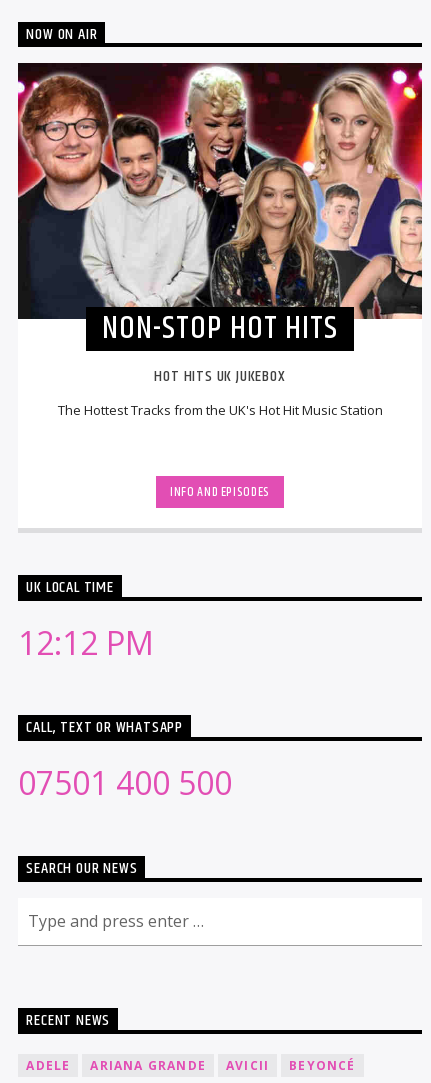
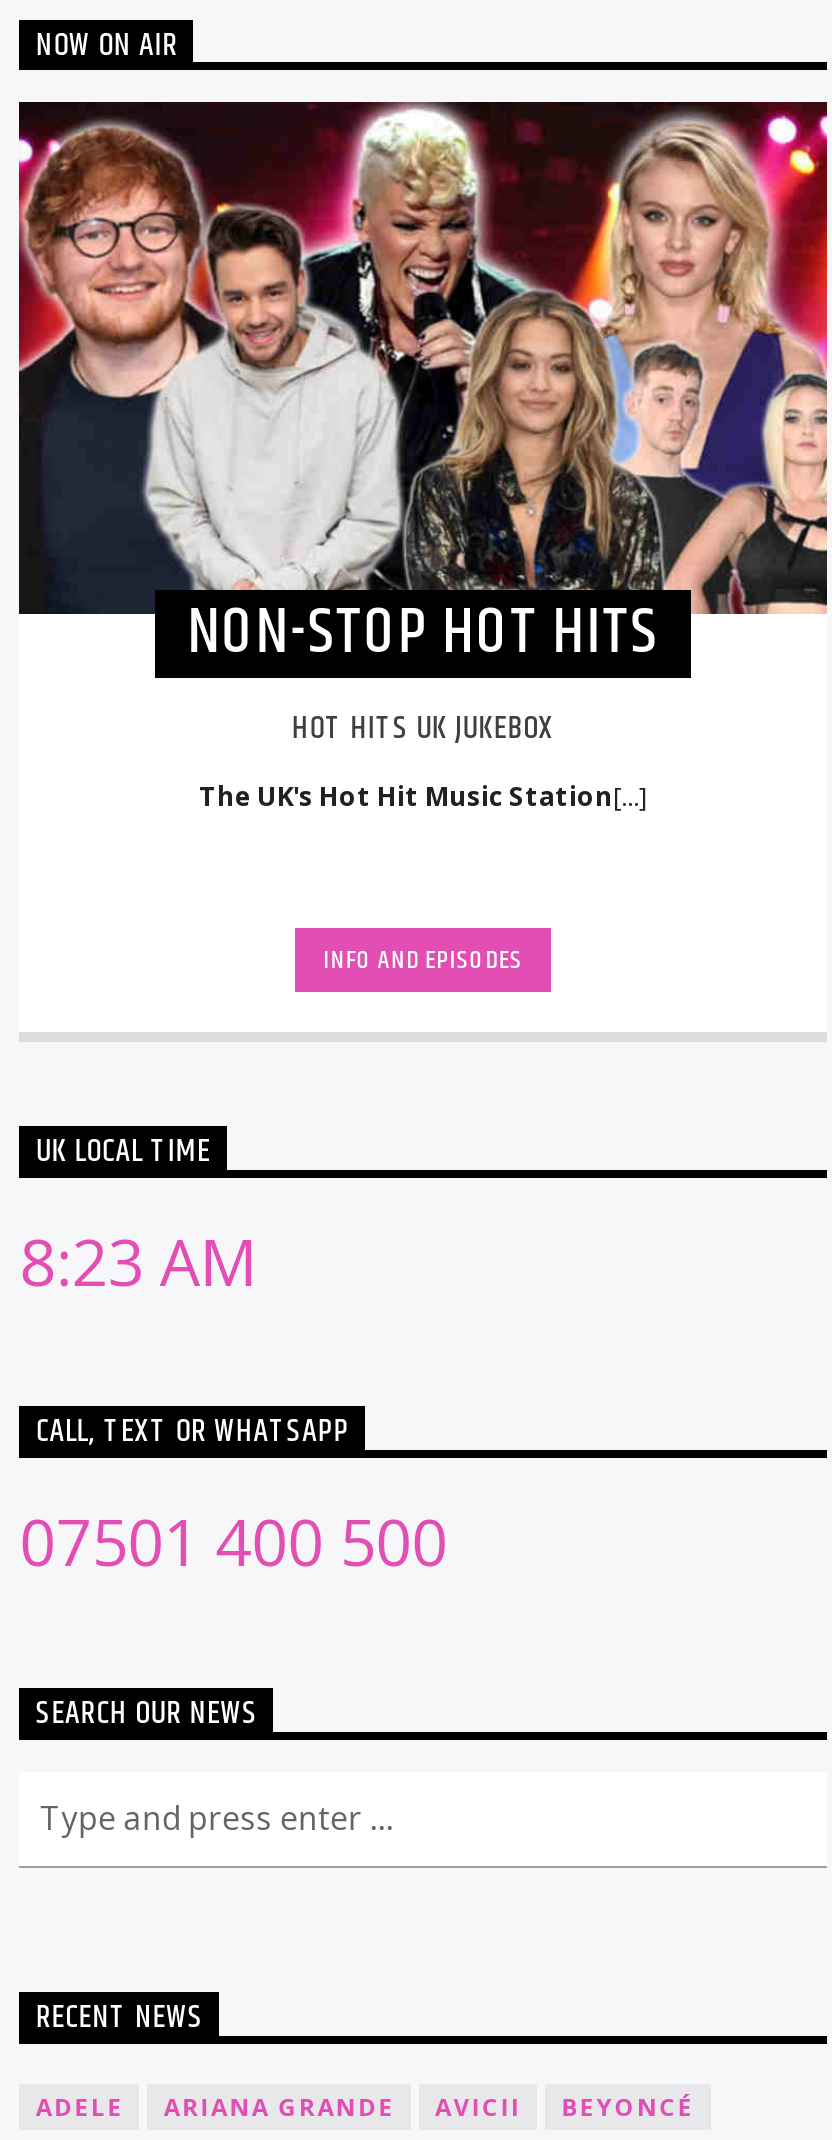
- The Hottest Tracks from the UK's Hot Hit Music Station
+ The UK's Hot Hit Music Station[...]

- 12:12 PM
+ 8:23 AM
